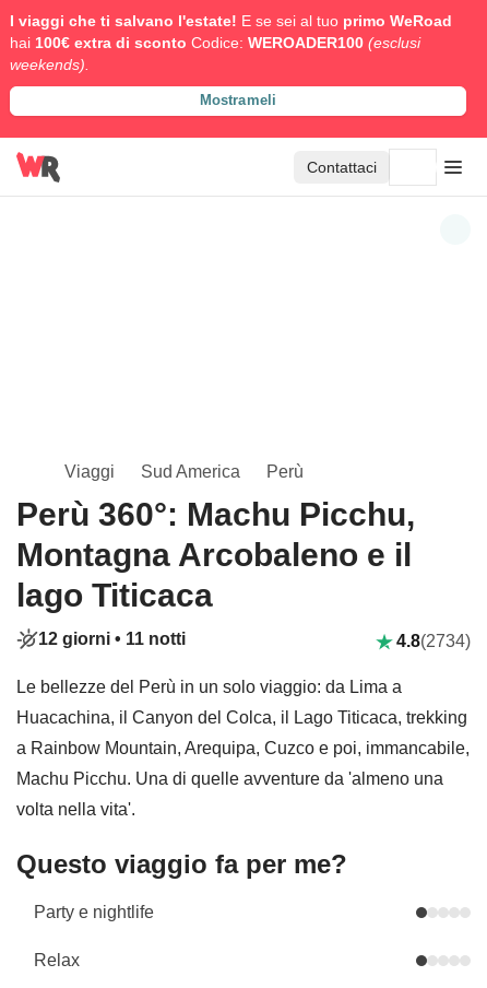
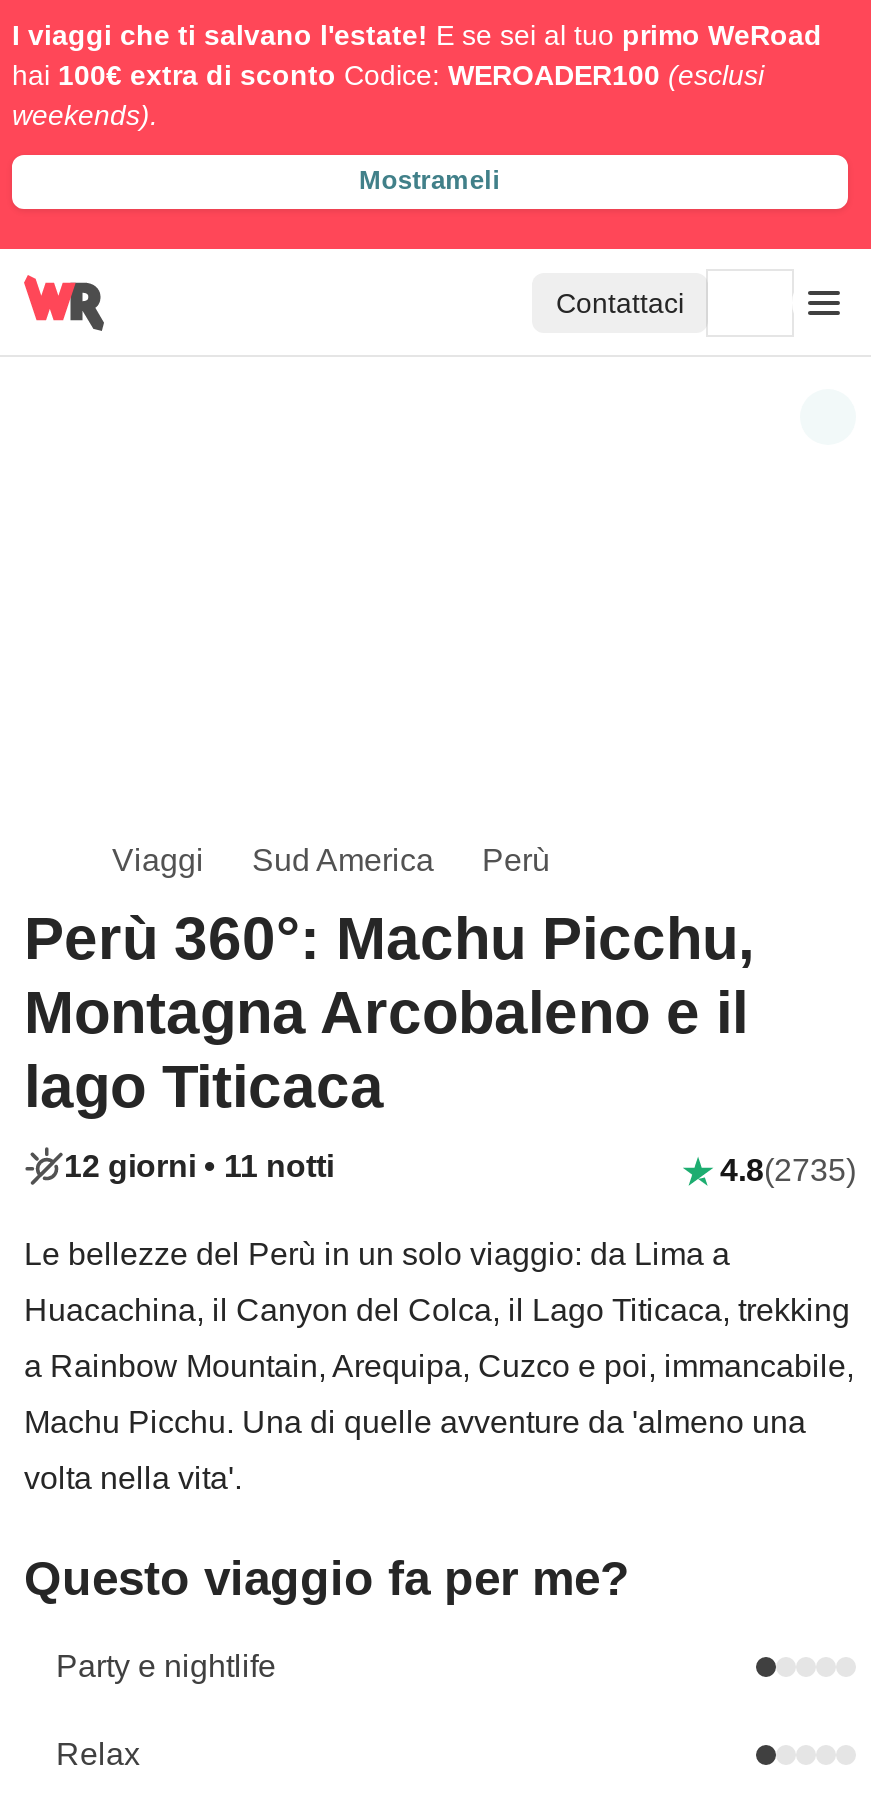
- 4.8(2734)
+ 4.8(2735)
